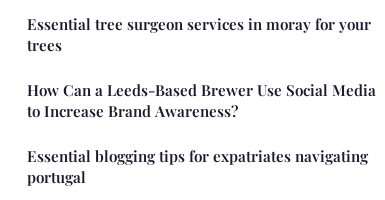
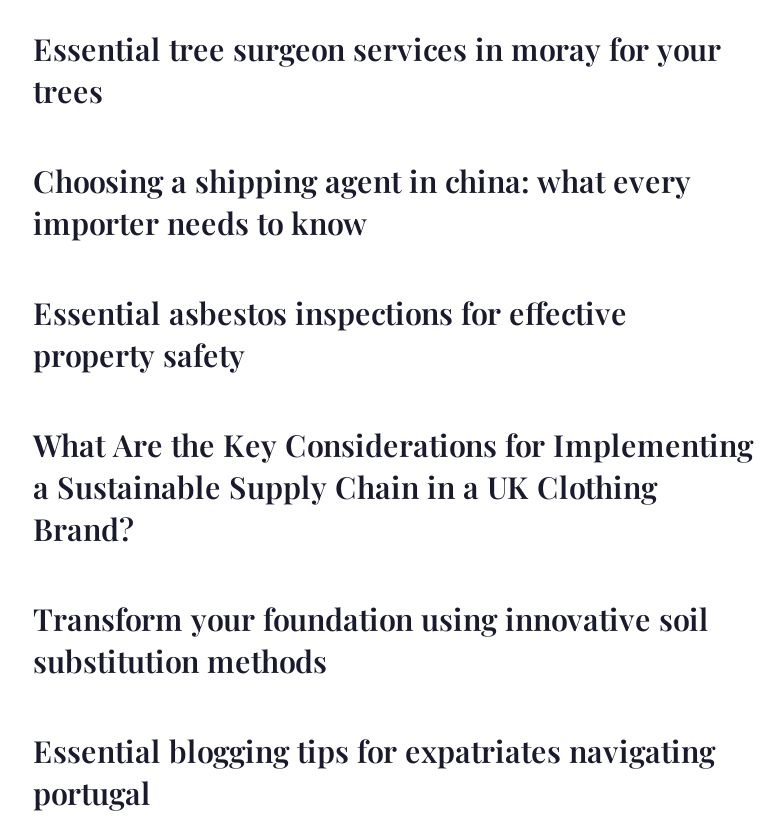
- How Can a Leeds-Based Brewer Use Social Media
- to Increase Brand Awareness?
+ Choosing a shipping agent in china: what every
+ importer needs to know
+ Essential asbestos inspections for effective
+ property safety
+ What Are the Key Considerations for Implementing
+ a Sustainable Supply Chain in a UK Clothing
+ Brand?
+ Transform your foundation using innovative soil
+ substitution methods
